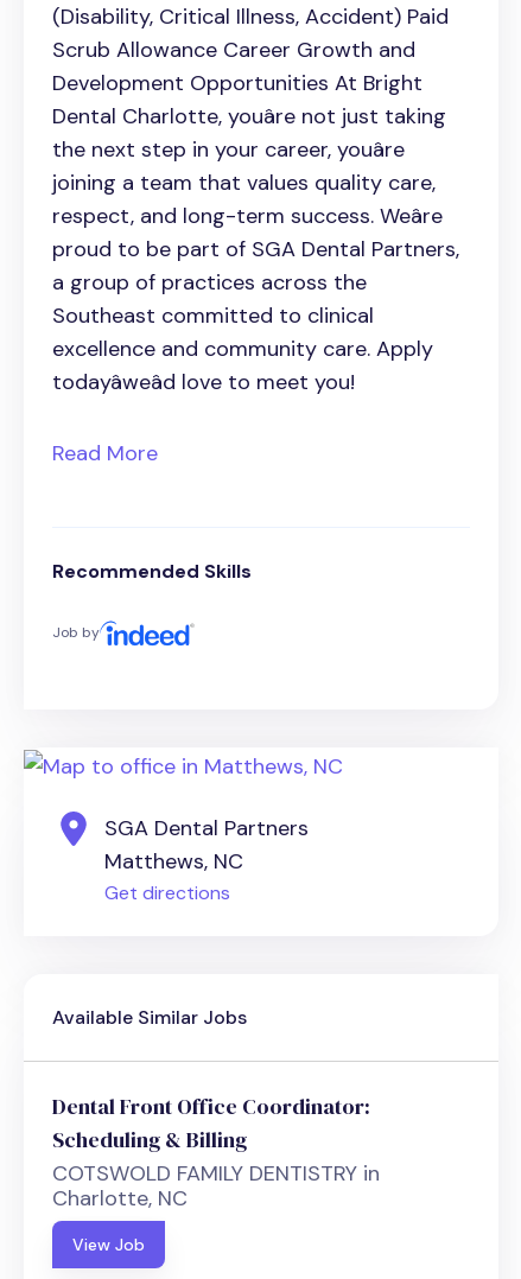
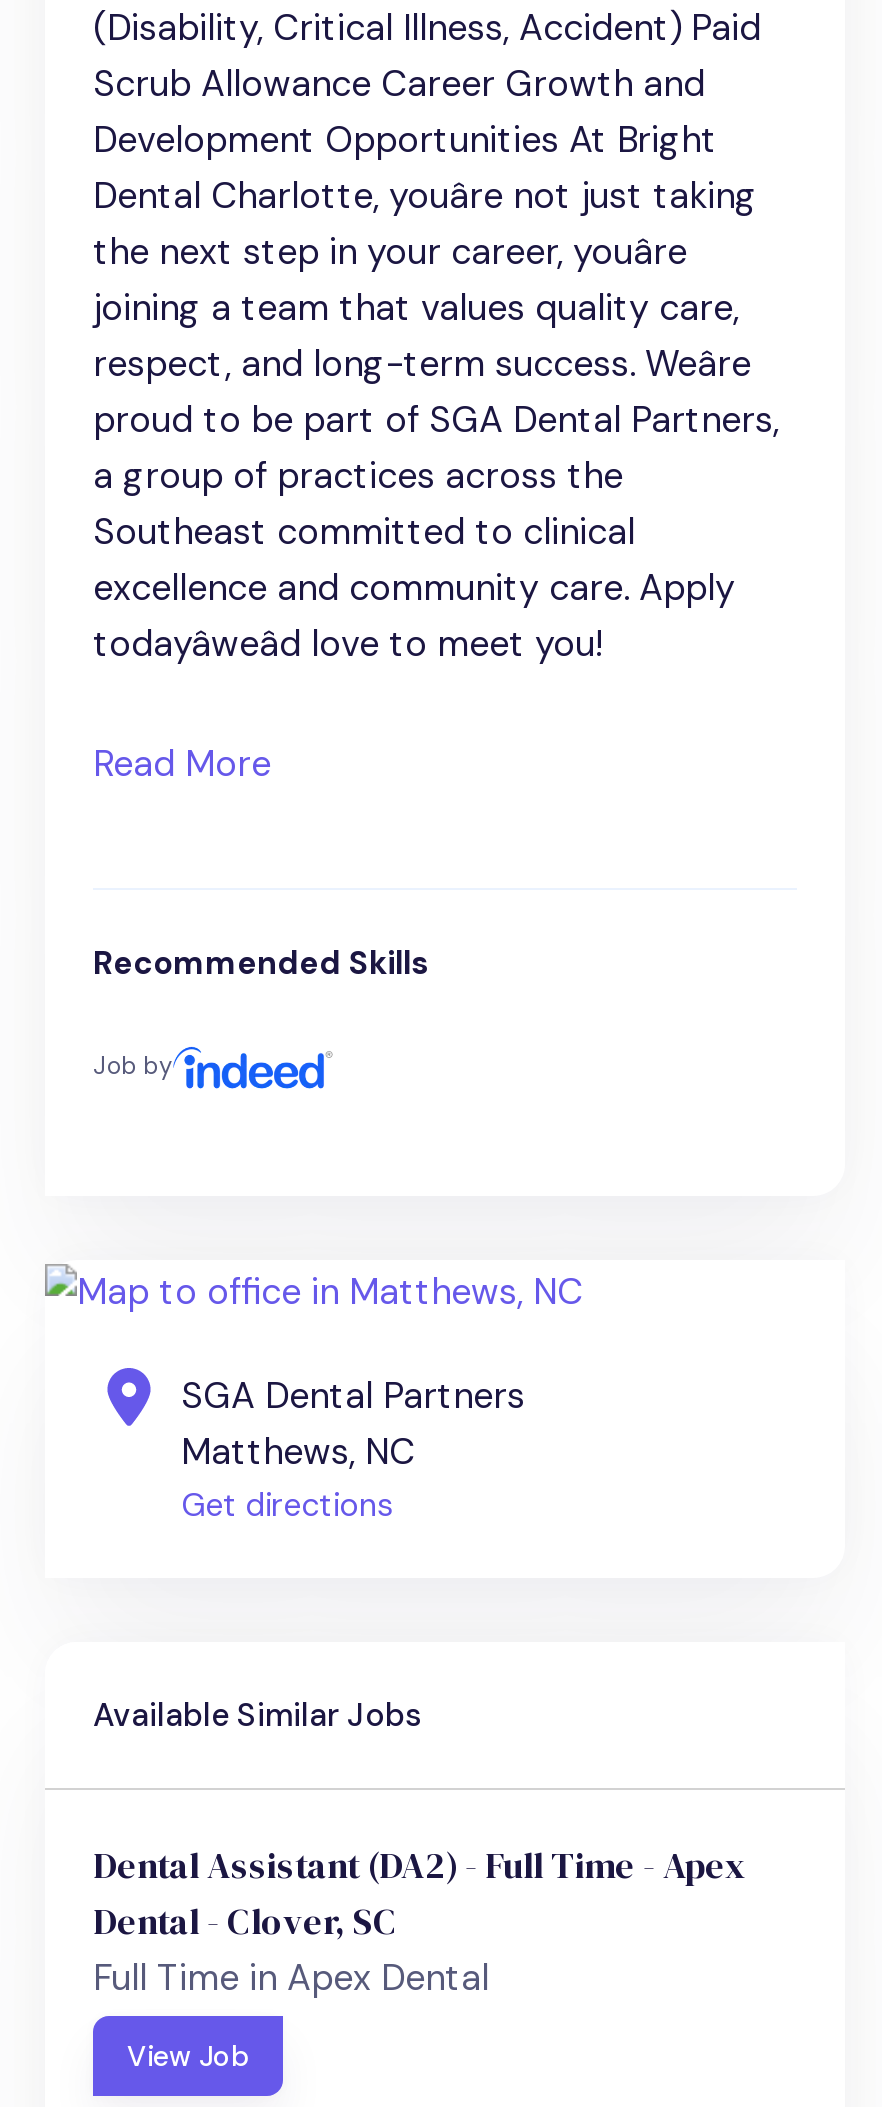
- Dental Front Office Coordinator:
- Scheduling & Billing
- COTSWOLD FAMILY DENTISTRY in
- Charlotte, NC
+ Dental Assistant (DA2) - Full Time - Apex
+ Dental - Clover, SC
+ Full Time in Apex Dental
